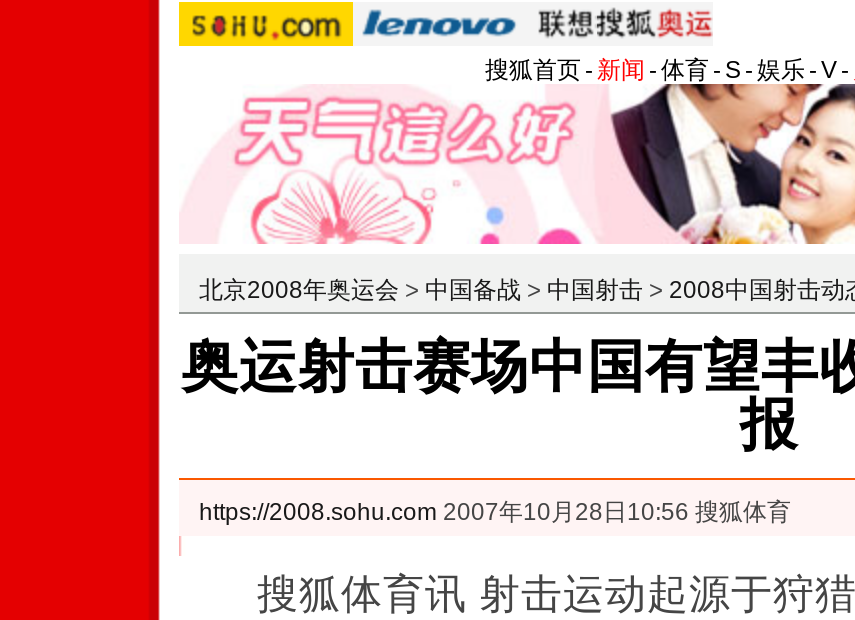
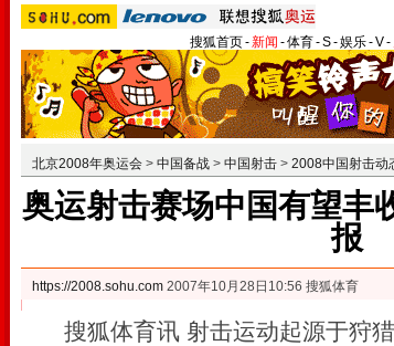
- [image]
+ [image]
